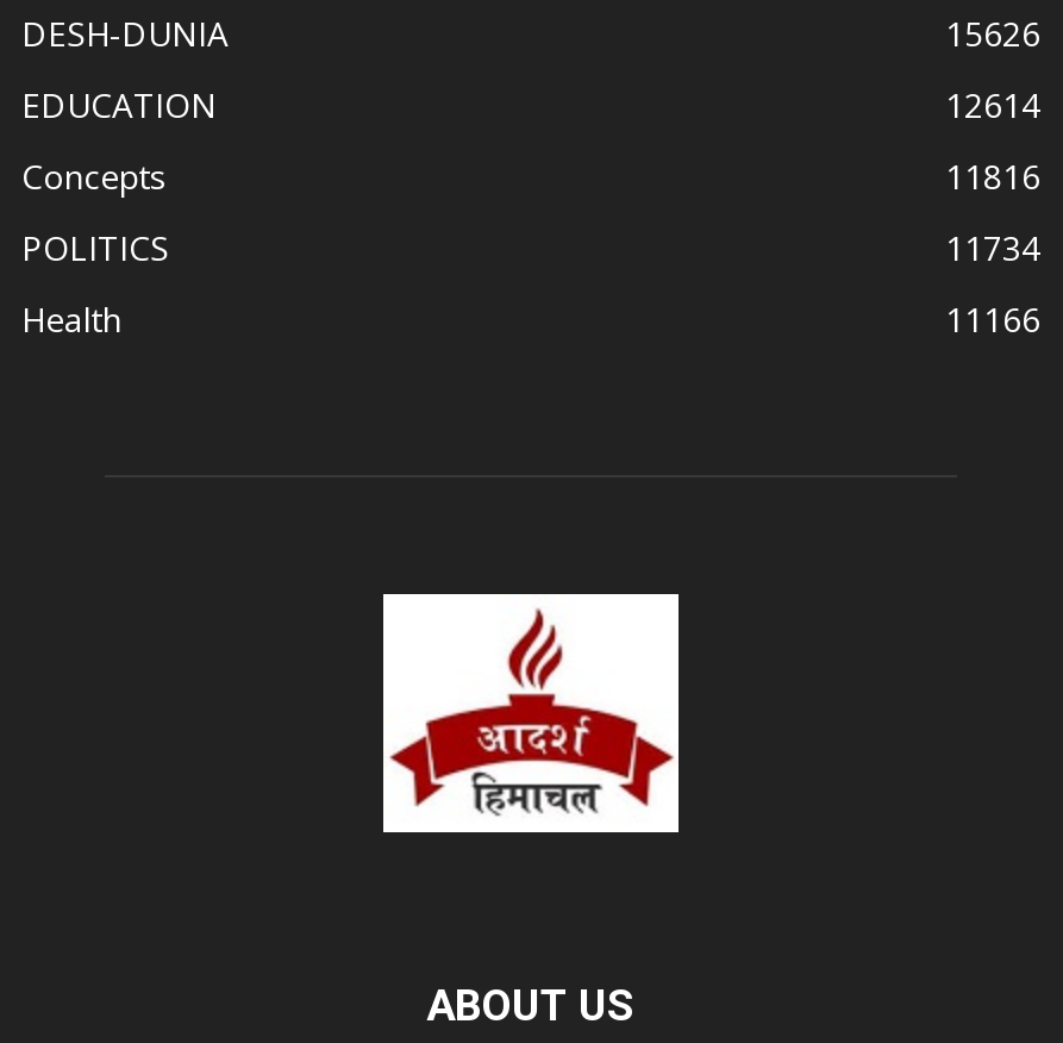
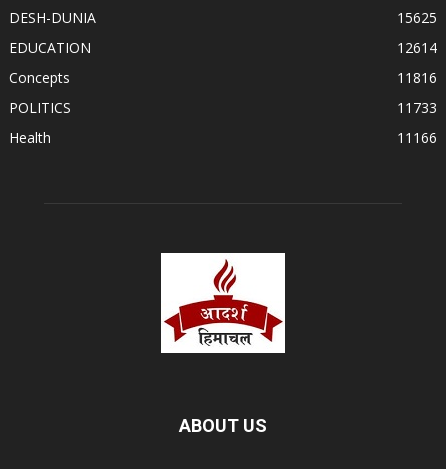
- 15626
+ 15625

- 11734
+ 11733
